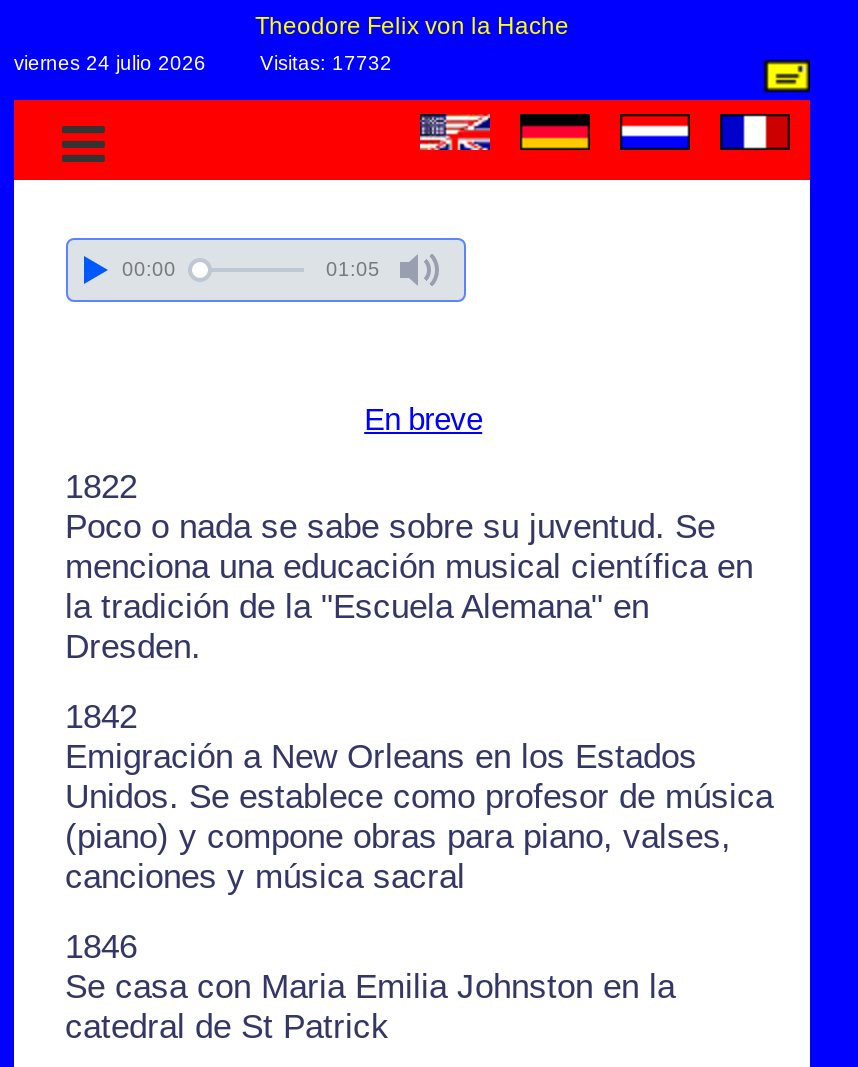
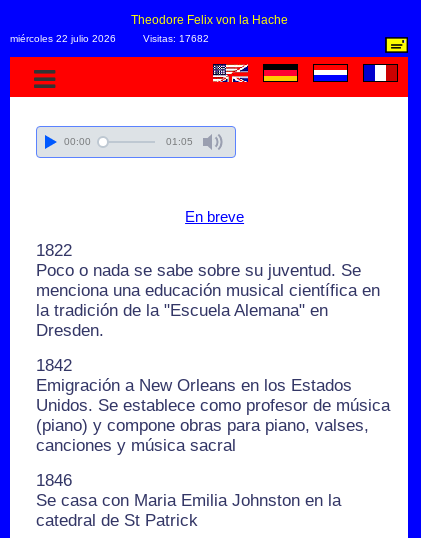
- viernes 24 julio 2026 Visitas: 17732
+ miércoles 22 julio 2026 Visitas: 17682
